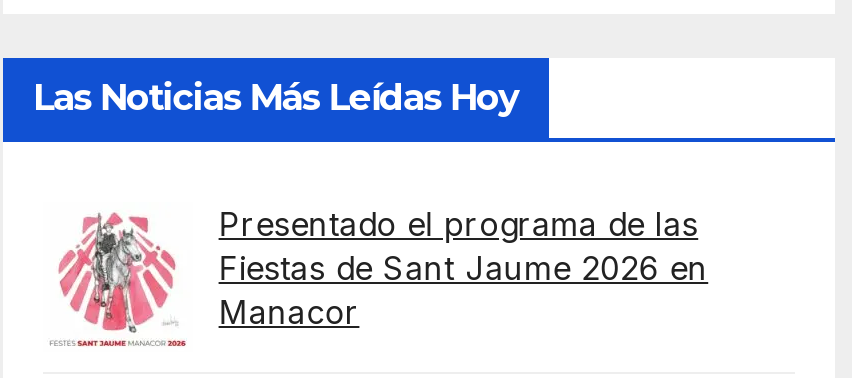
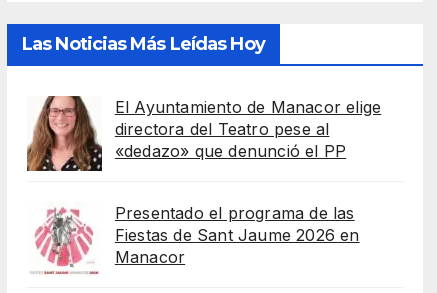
+ [image]
+ El Ayuntamiento de Manacor elige
+ directora del Teatro pese al
+ «dedazo» que denunció el PP
